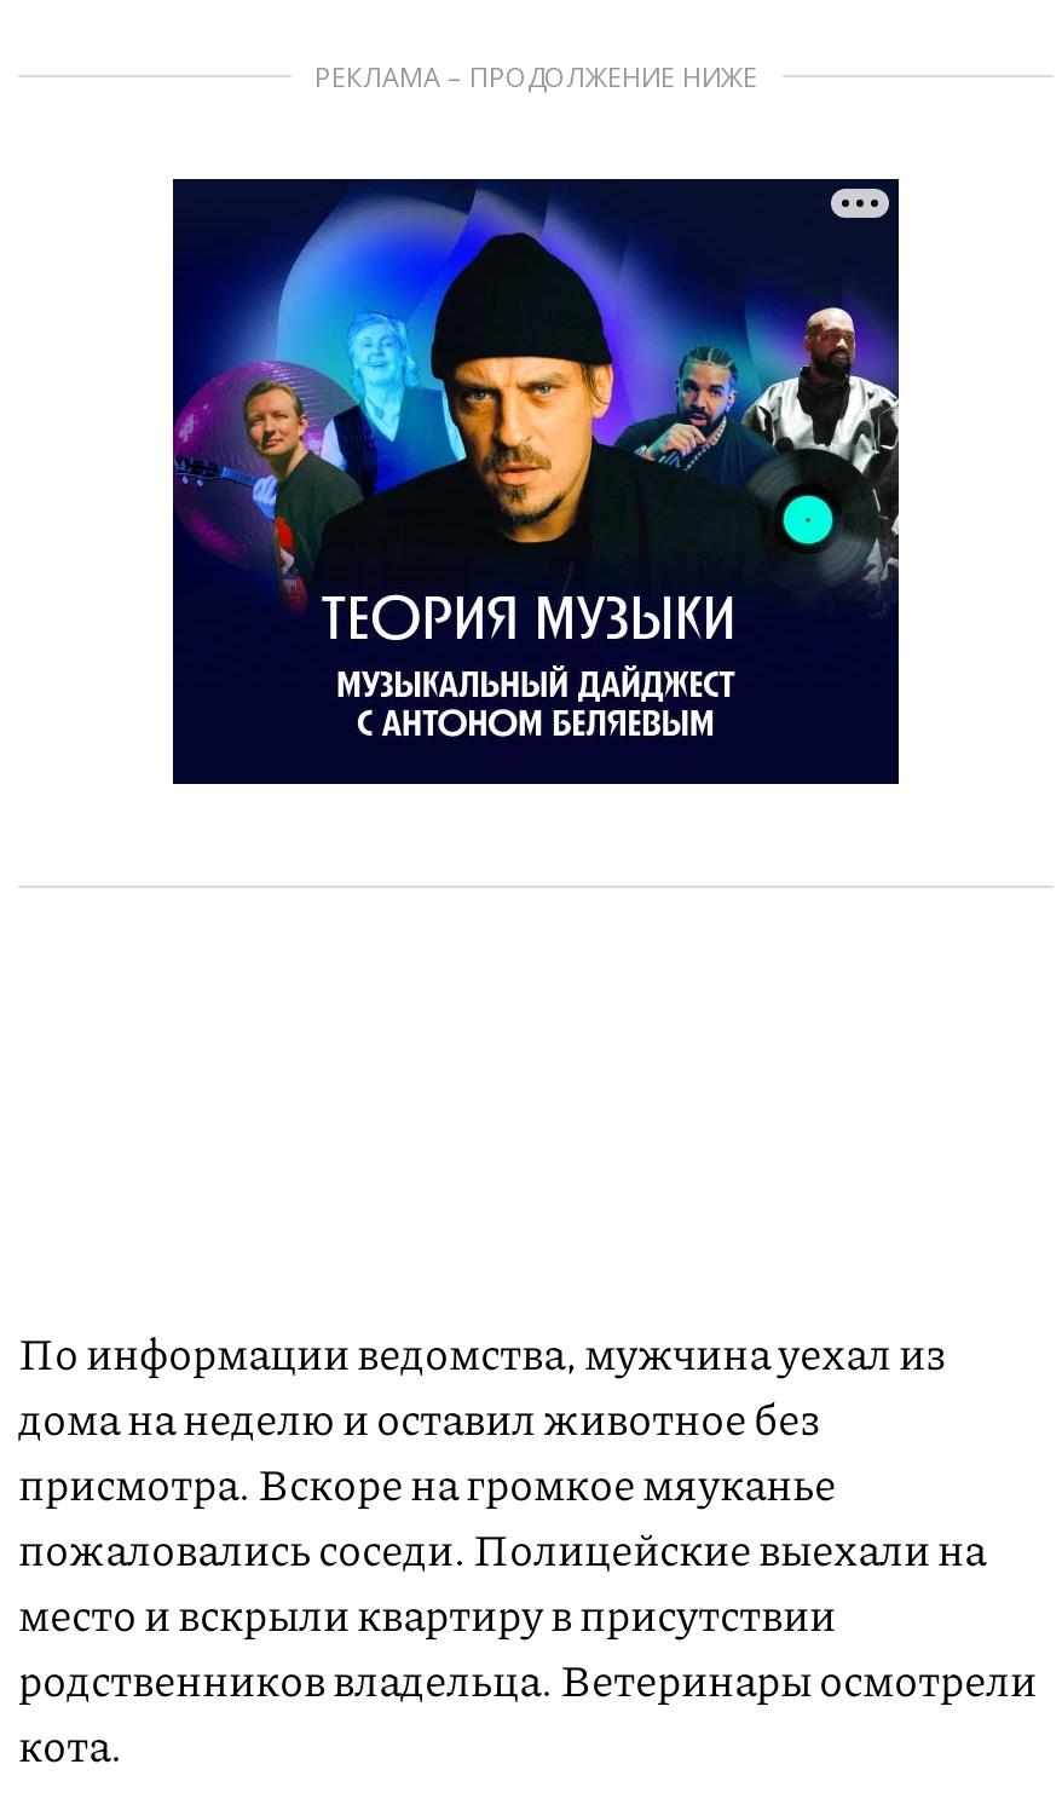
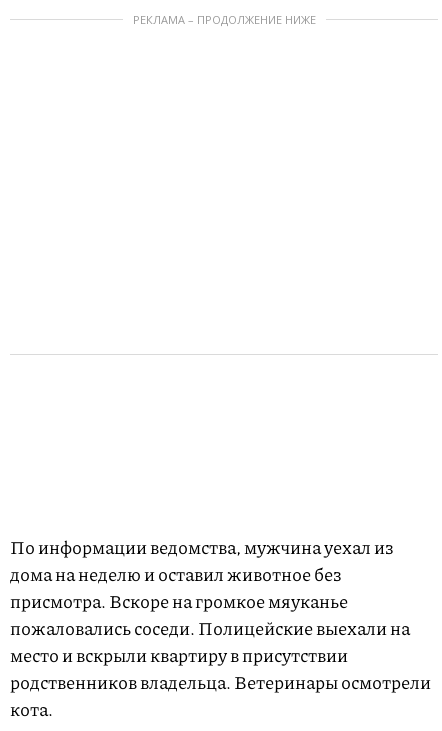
- [image]
